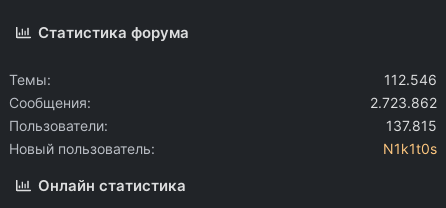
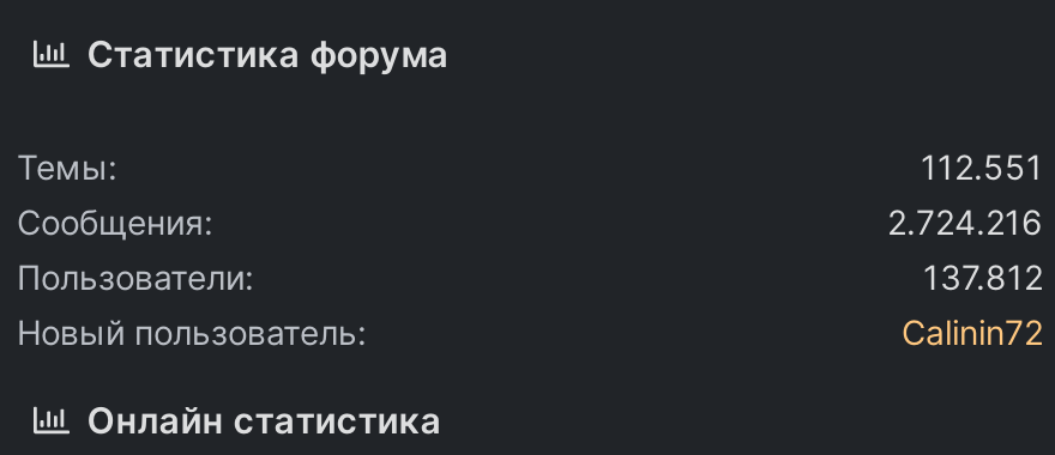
- 112.546
+ 112.551

- 2.723.862
+ 2.724.216

- 137.815
+ 137.812

- N1k1t0s
+ Calinin72
